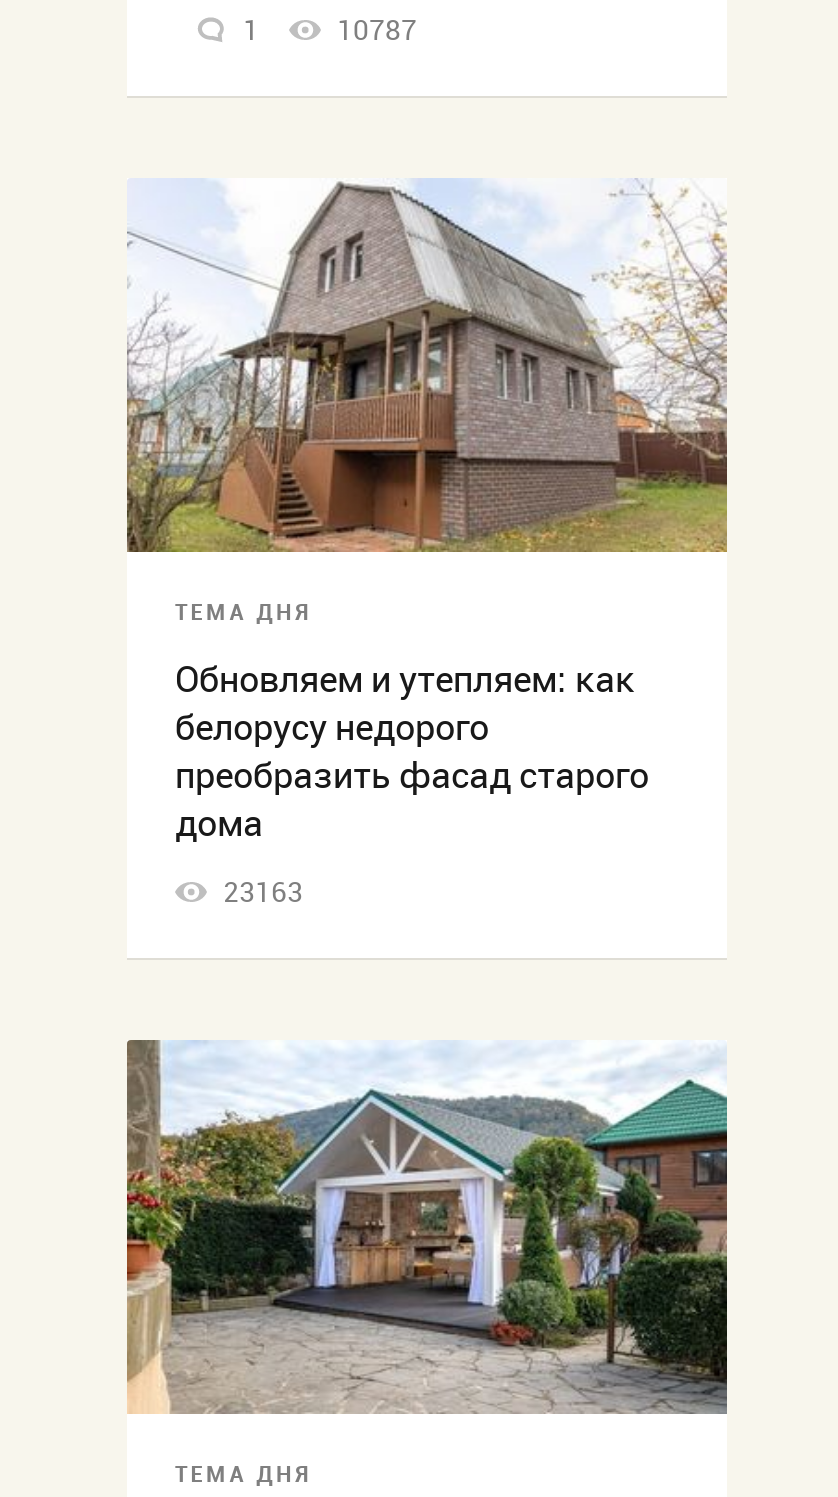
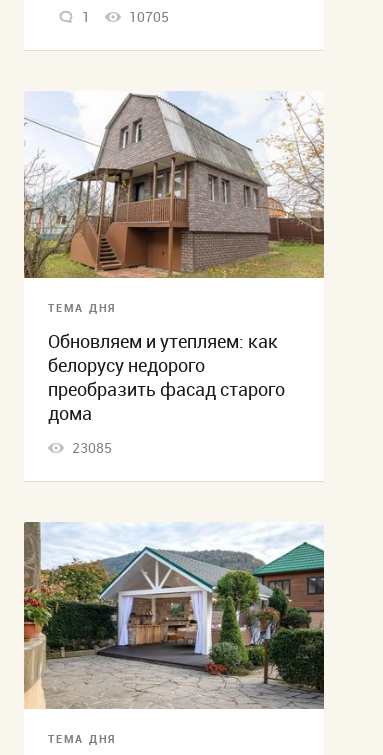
- 10787
+ 10705

- 23163
+ 23085
